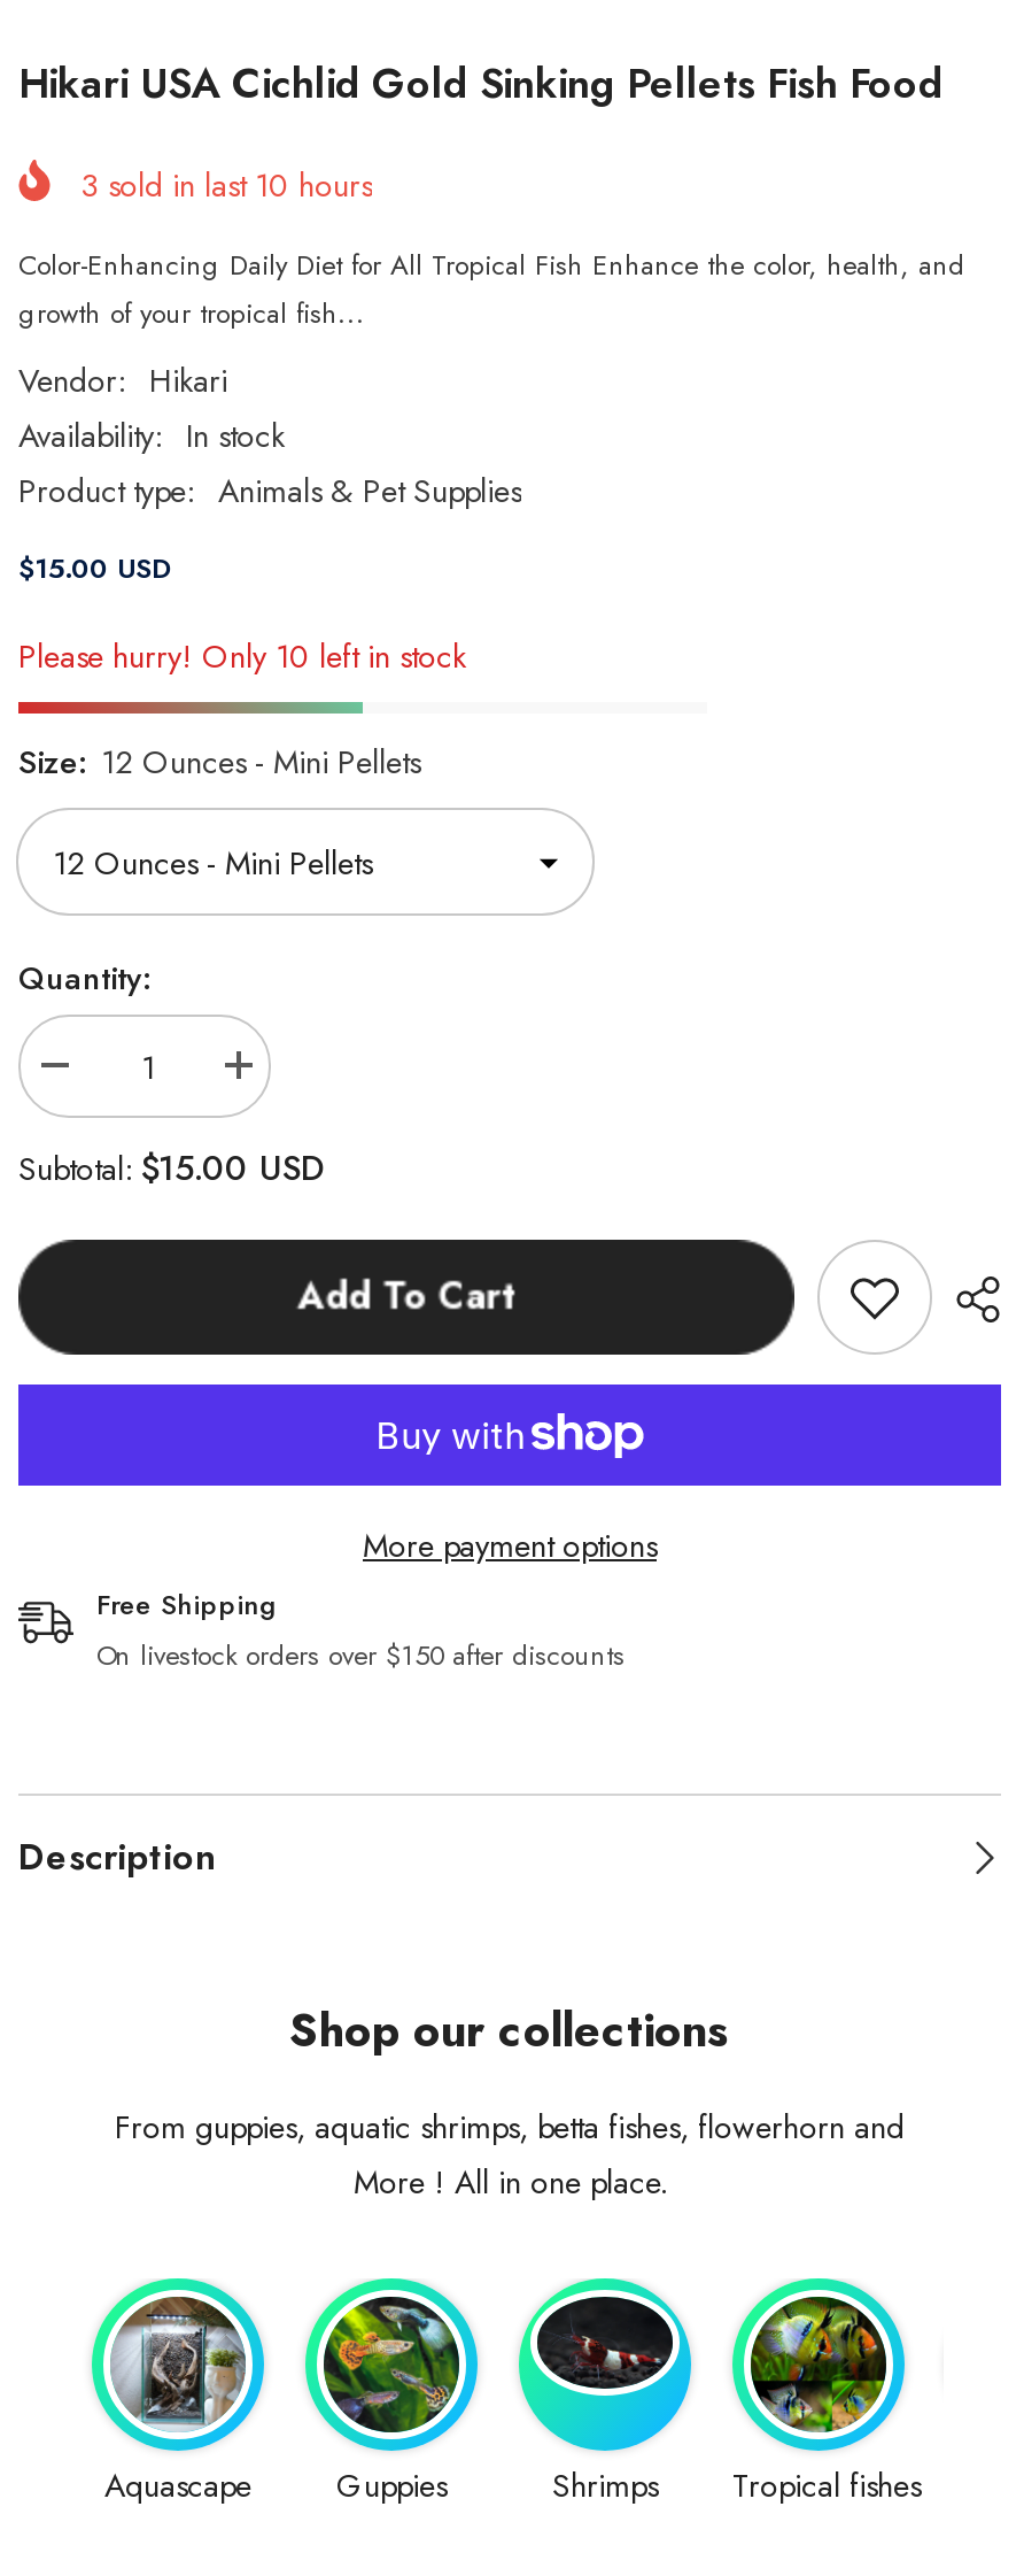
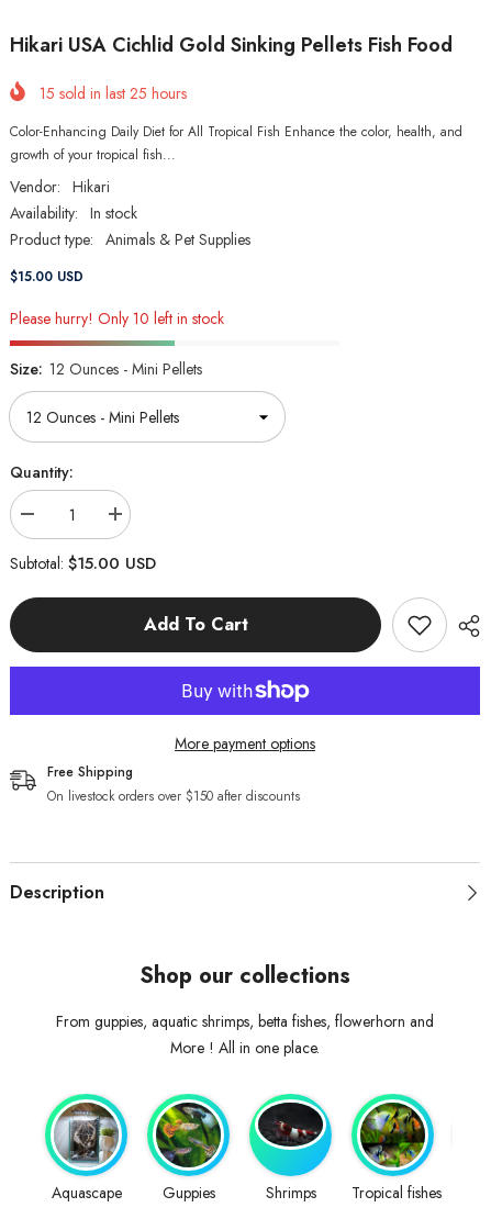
- 3 sold in last 10 hours
+ 15 sold in last 25 hours
